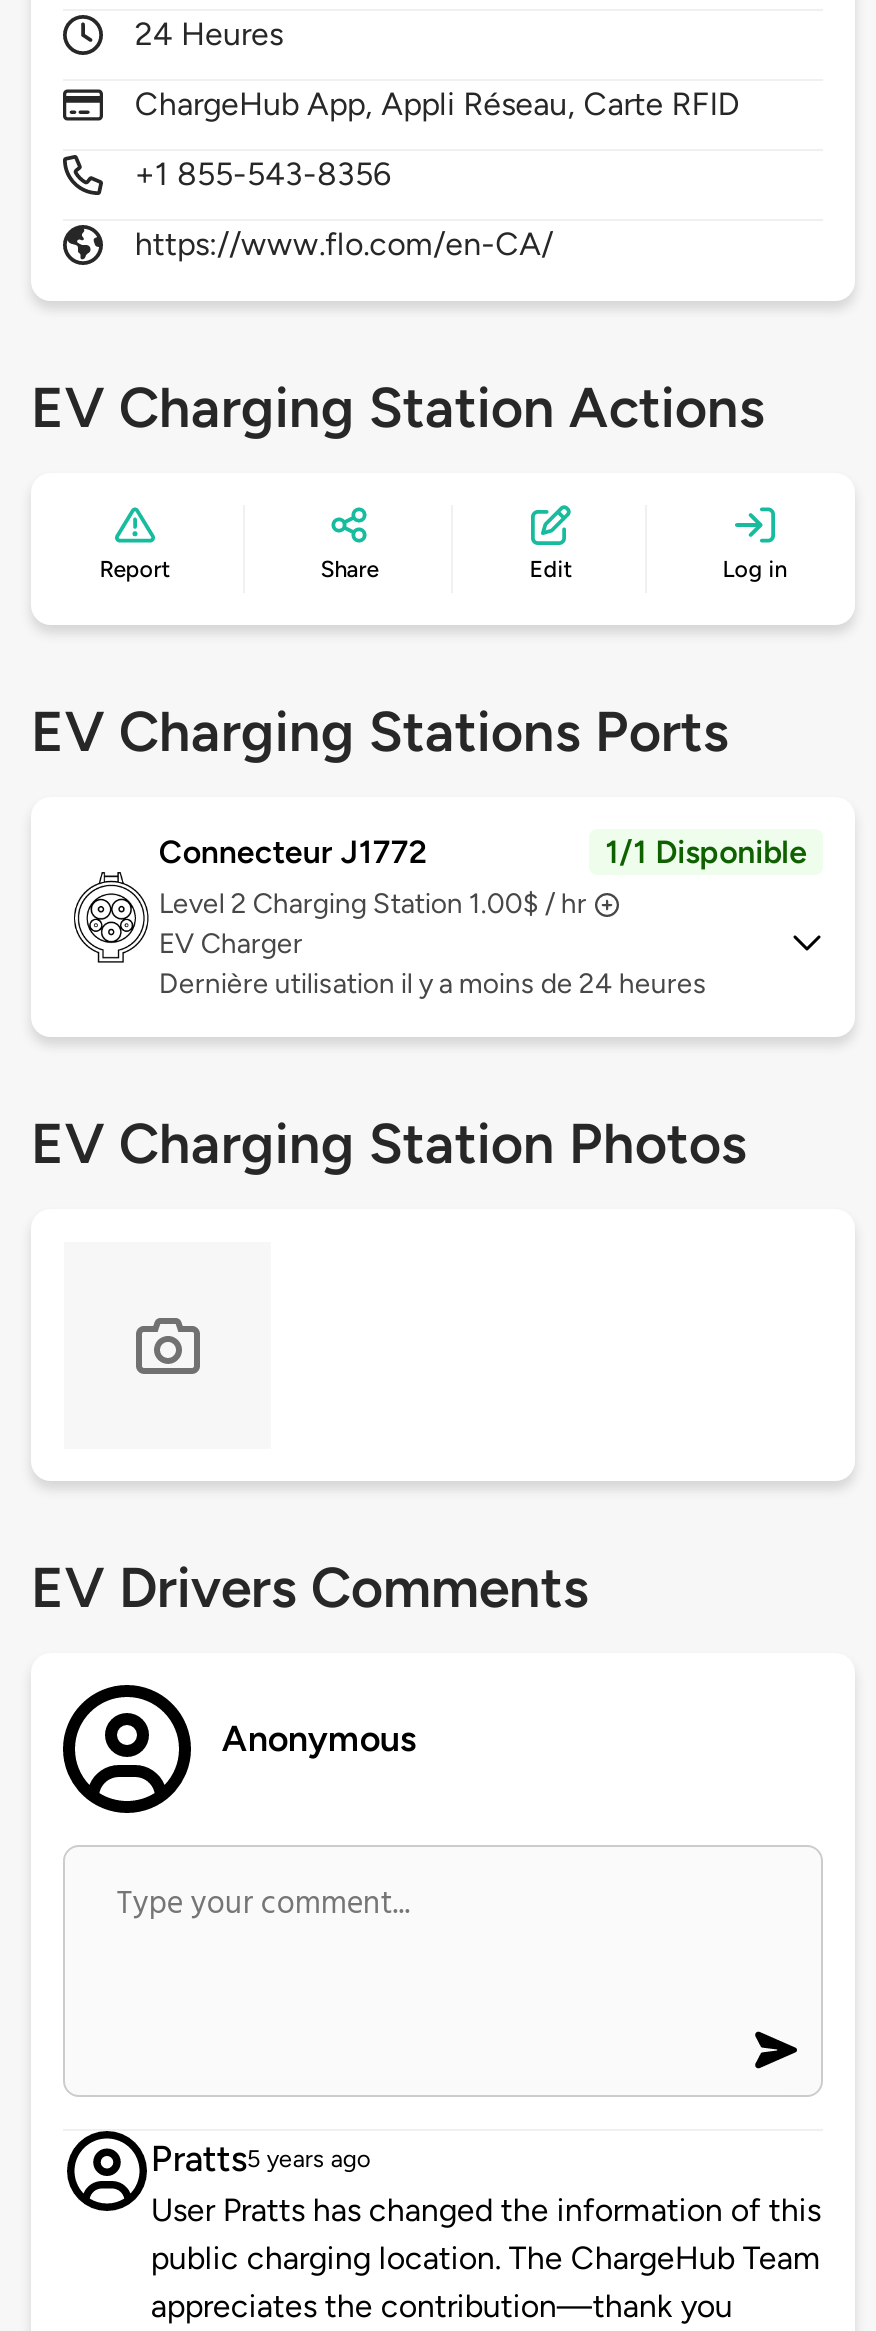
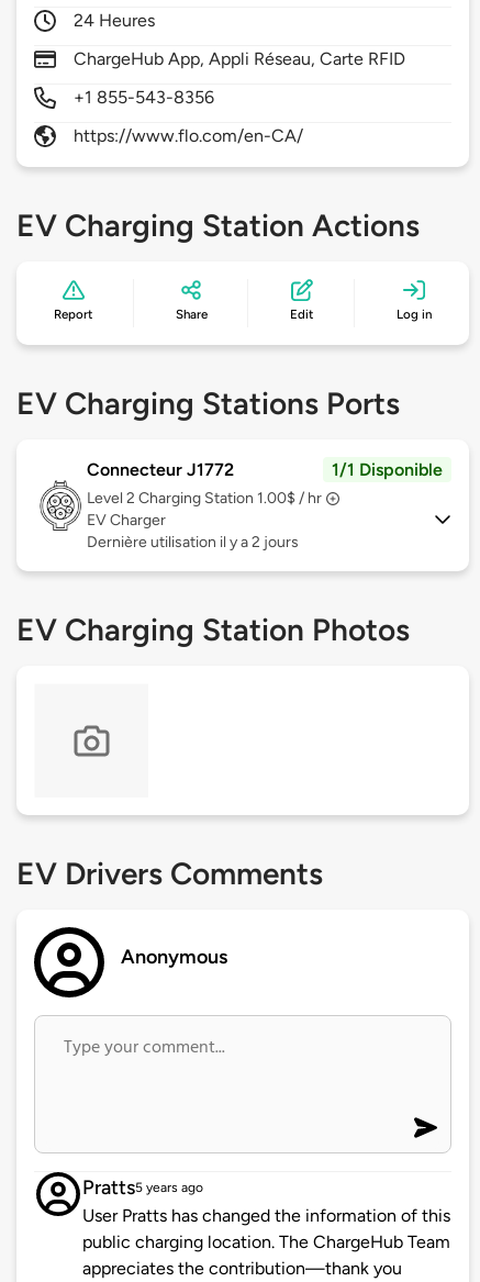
- Dernière utilisation il y a moins de 24 heures
+ Dernière utilisation il y a 2 jours
